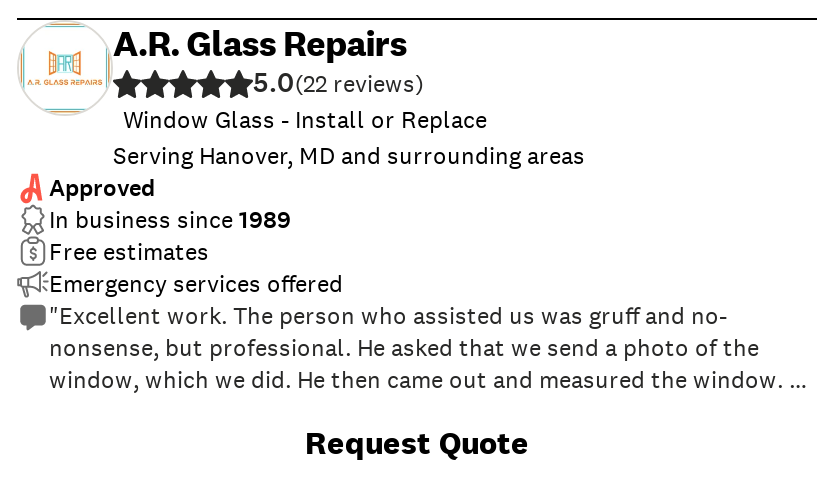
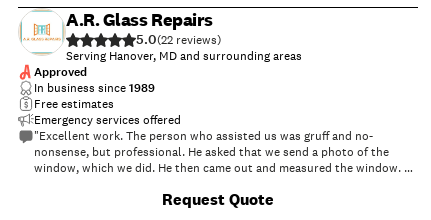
- Window Glass - Install or Replace
